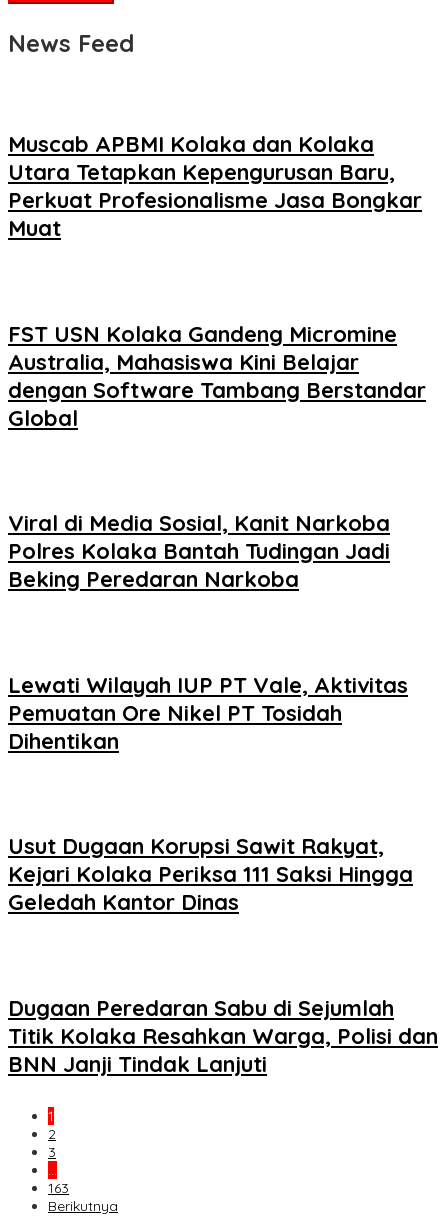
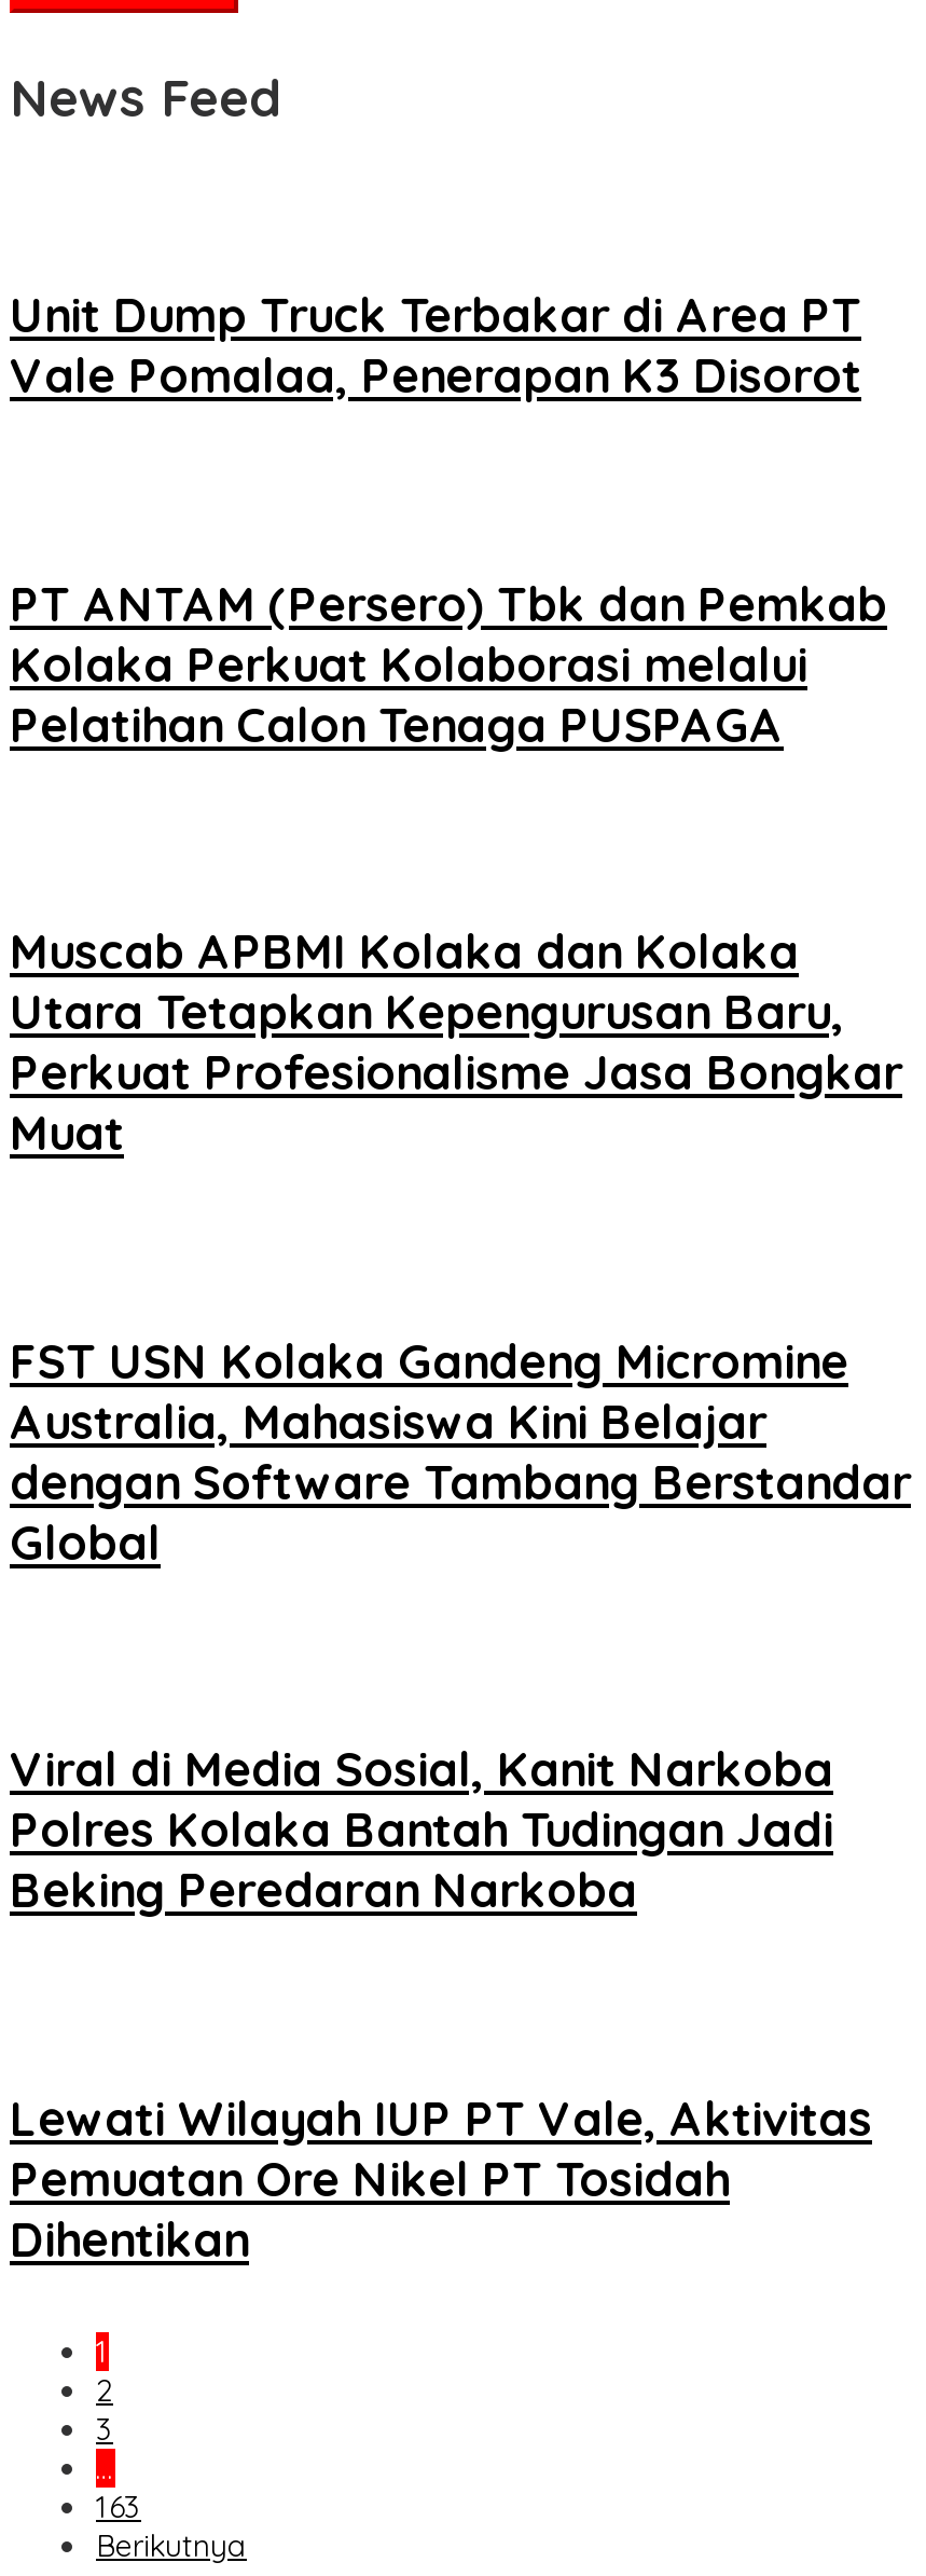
+ Unit Dump Truck Terbakar di Area PT
+ Vale Pomalaa, Penerapan K3 Disorot

+ PT ANTAM (Persero) Tbk dan Pemkab
+ Kolaka Perkuat Kolaborasi melalui
+ Pelatihan Calon Tenaga PUSPAGA

moved down: Muscab APBMI Kolaka dan Kolaka | Utara Tetapkan Kepengurusan Baru, | Perkuat Profesionalisme Jasa Bongkar | ... | Pemuatan Ore Nikel PT Tosidah | Dihentikan

- Usut Dugaan Korupsi Sawit Rakyat,
- Kejari Kolaka Periksa 111 Saksi Hingga
- Geledah Kantor Dinas

- Dugaan Peredaran Sabu di Sejumlah
- Titik Kolaka Resahkan Warga, Polisi dan
- BNN Janji Tindak Lanjuti
